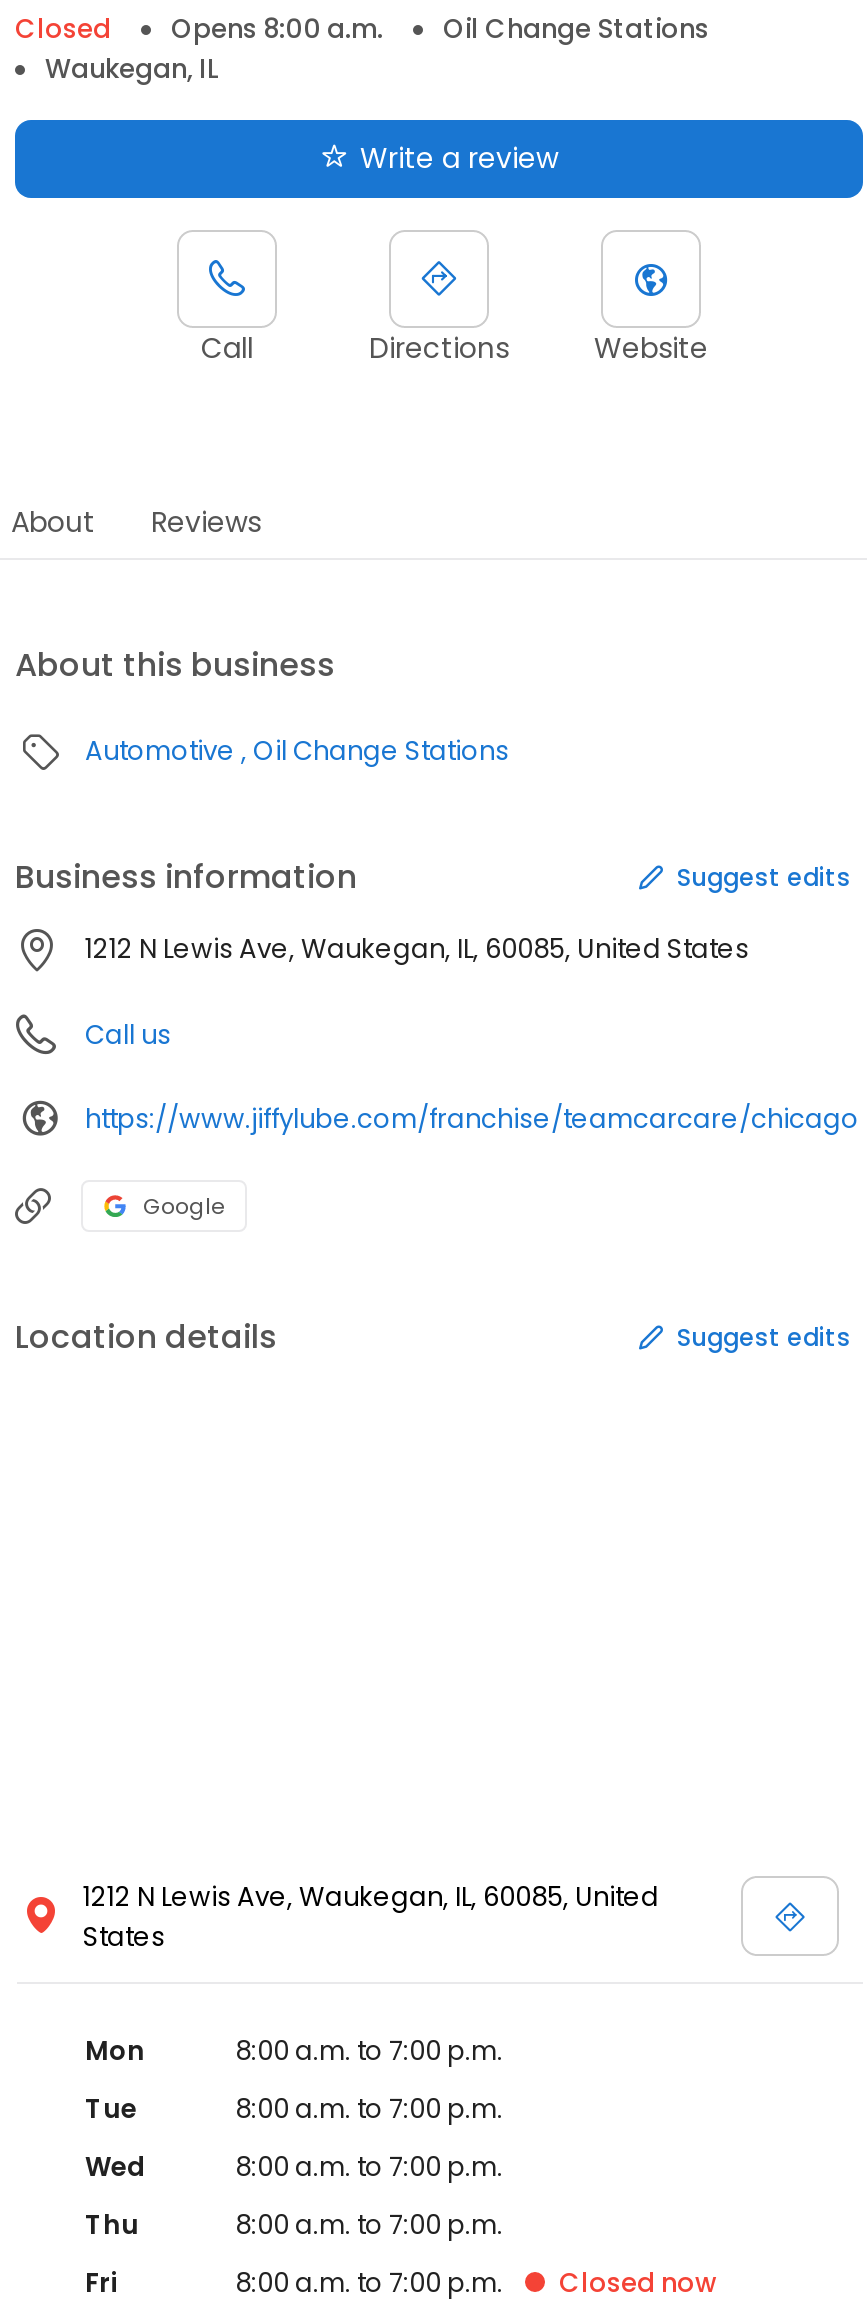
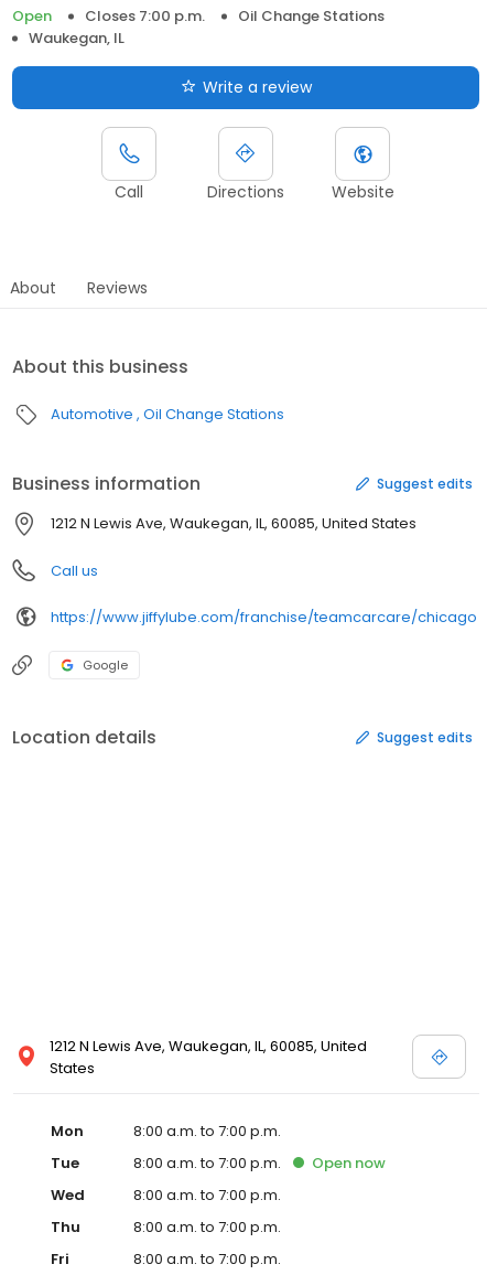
- Closed
- Opens 8:00 a.m.
+ Open
+ Closes 7:00 p.m.

+ Open now

- Closed now
